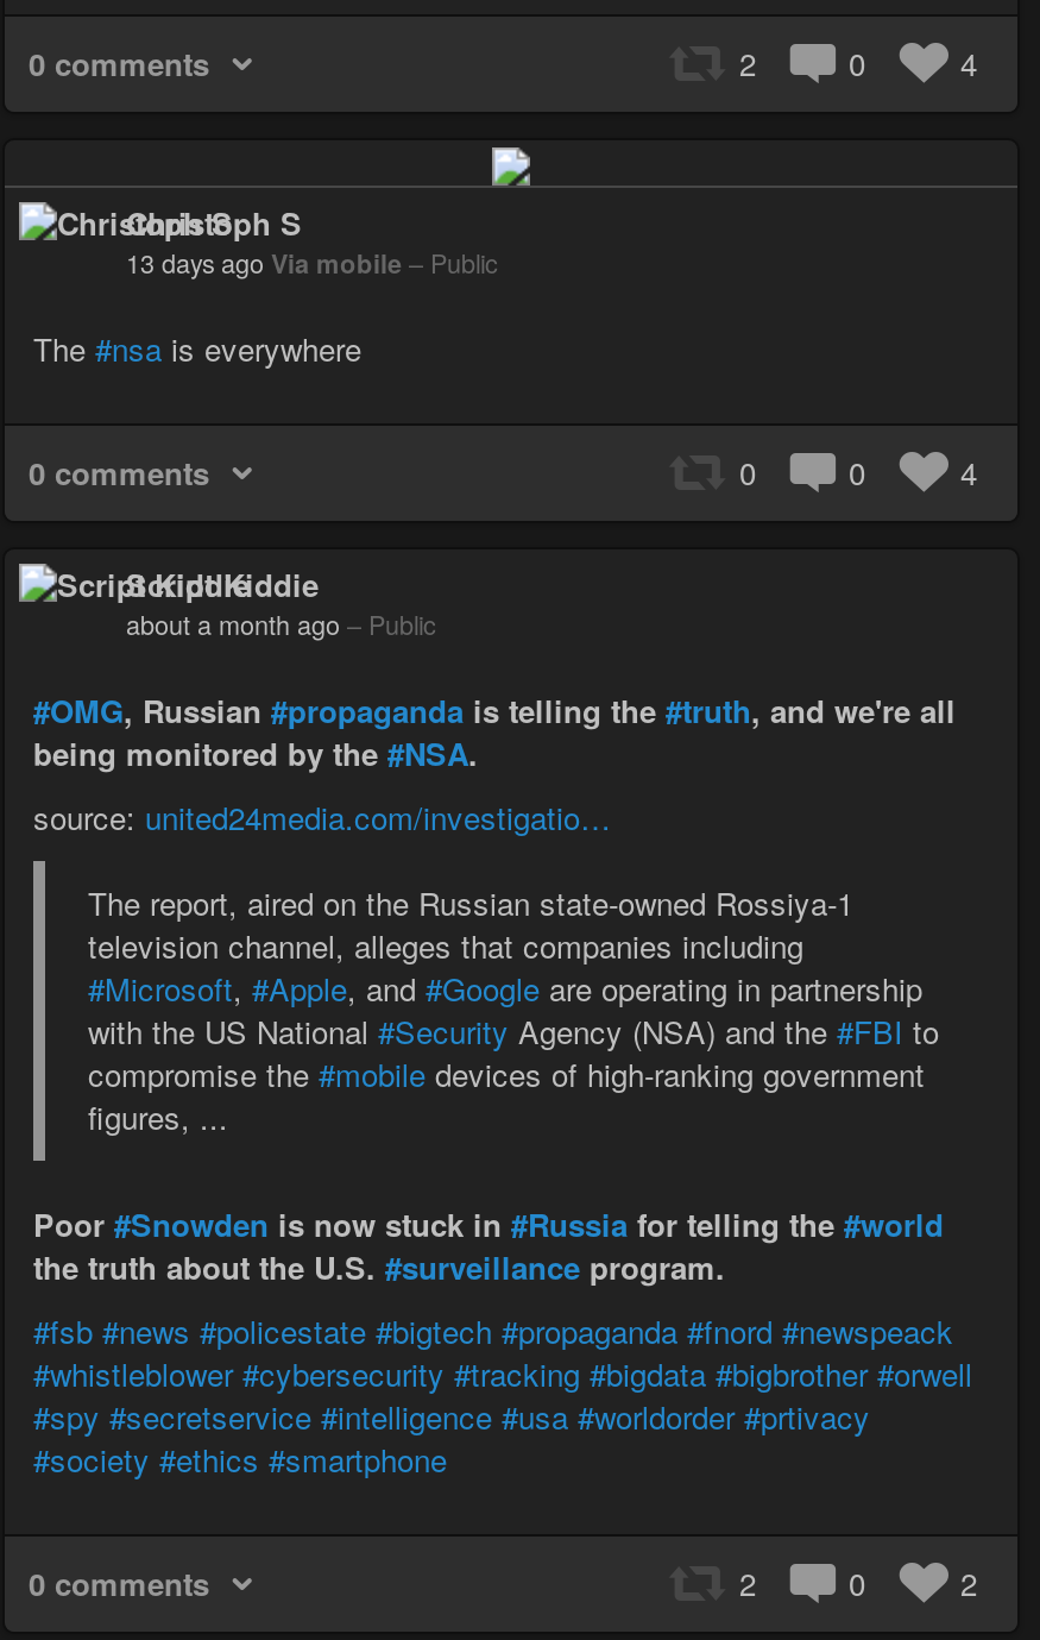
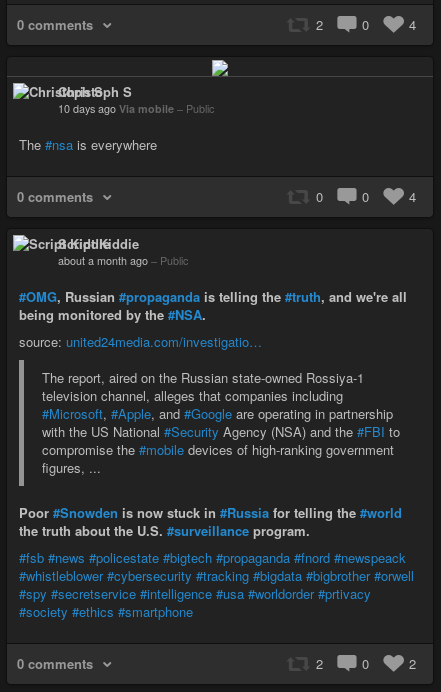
- 13 days ago Via mobile – Public
+ 10 days ago Via mobile – Public
